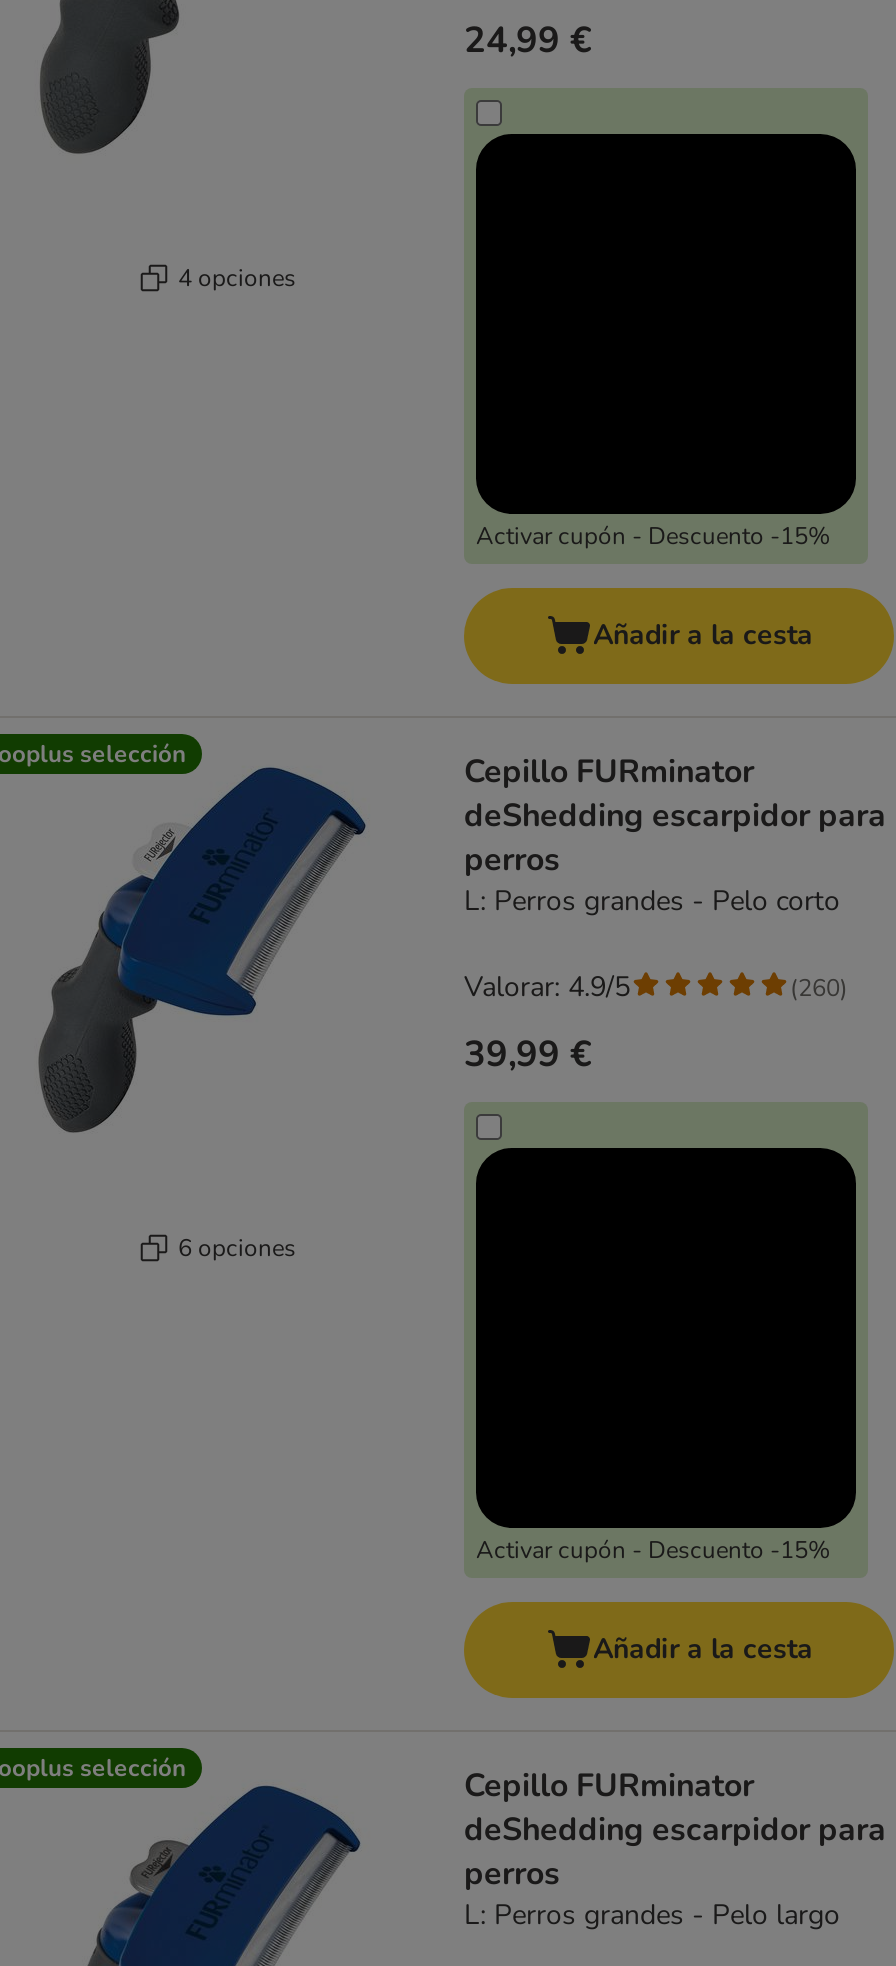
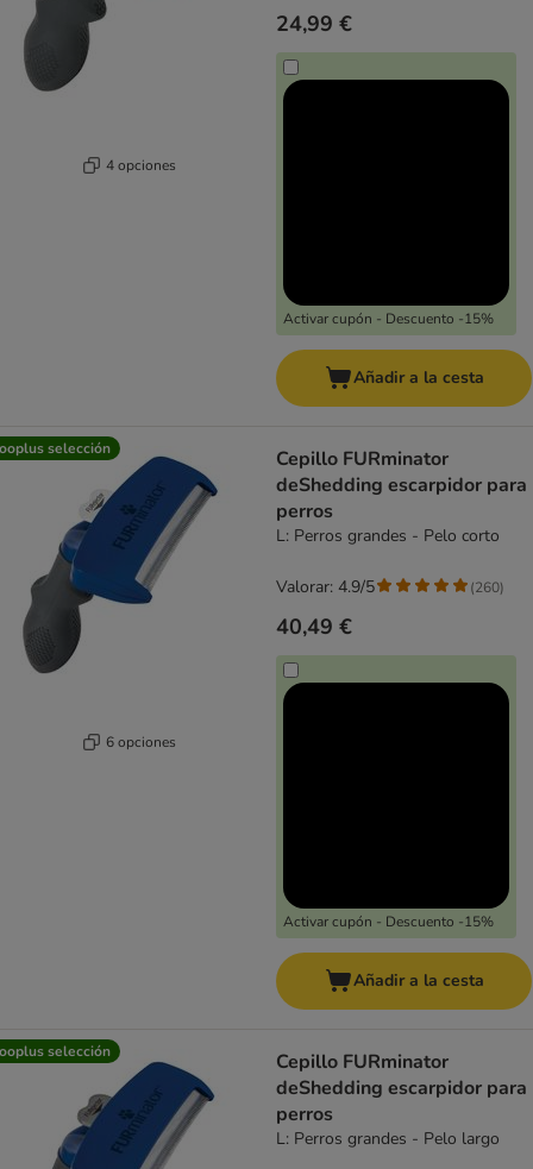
- 39,99 €
+ 40,49 €
